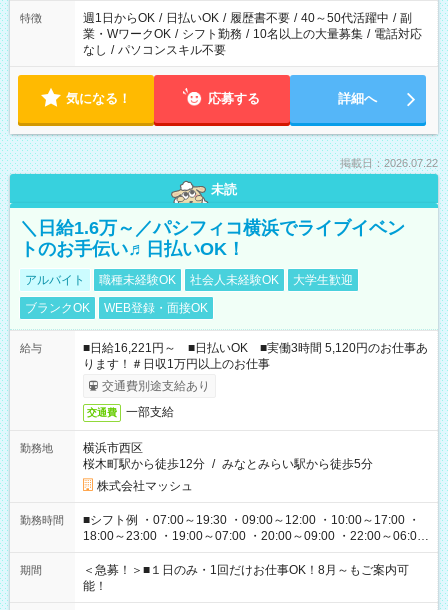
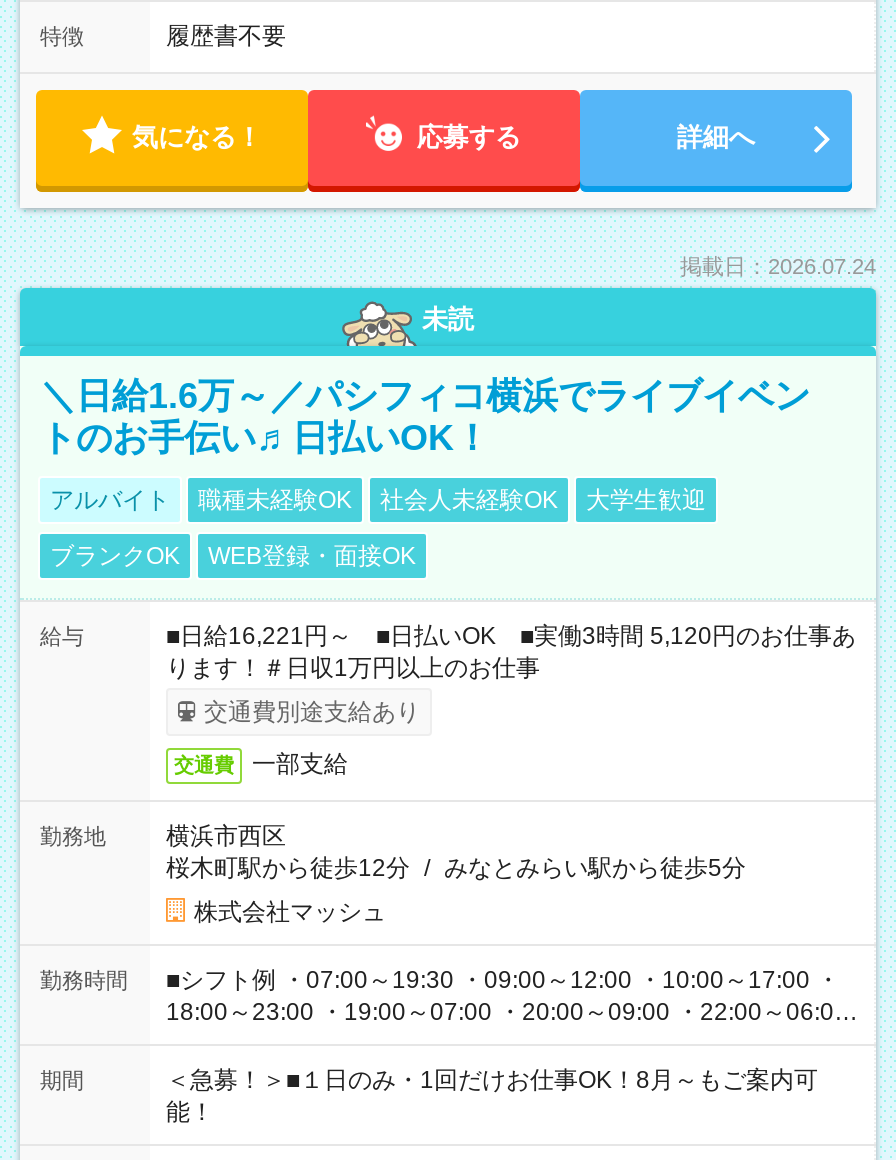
- 週1日からOK / 日払いOK / 履歴書不要 / 40～50代活躍中 / 副
- 業・WワークOK / シフト勤務 / 10名以上の大量募集 / 電話対応
- なし / パソコンスキル不要
+ 履歴書不要

- 掲載日：2026.07.22
+ 掲載日：2026.07.24
